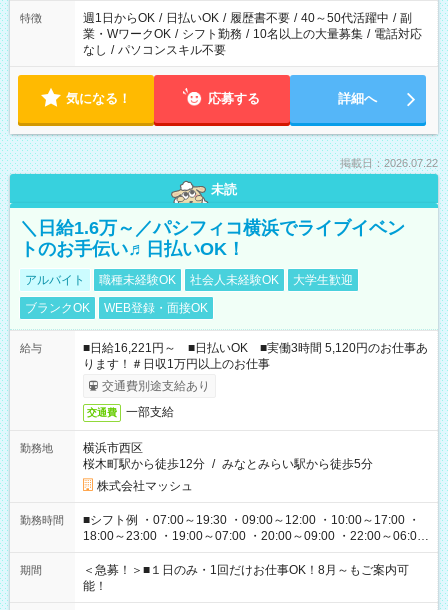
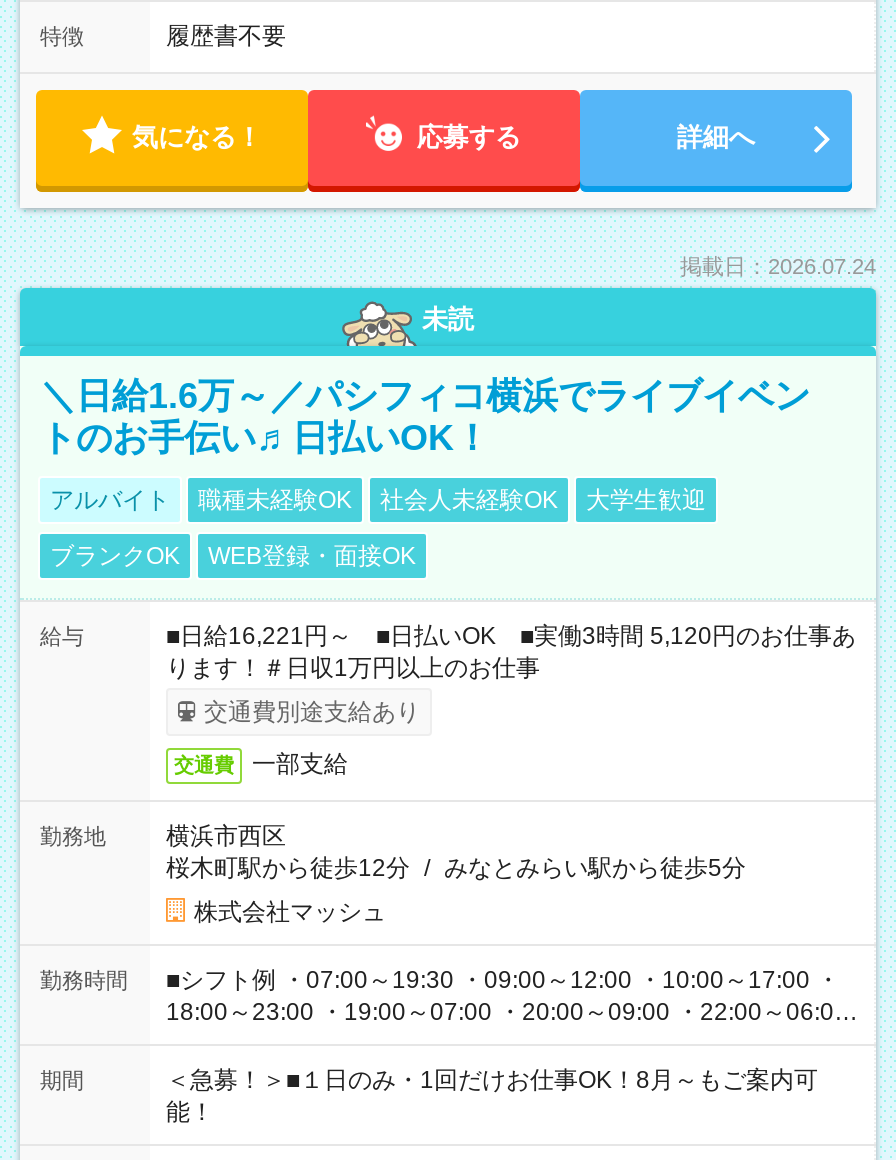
- 週1日からOK / 日払いOK / 履歴書不要 / 40～50代活躍中 / 副
- 業・WワークOK / シフト勤務 / 10名以上の大量募集 / 電話対応
- なし / パソコンスキル不要
+ 履歴書不要

- 掲載日：2026.07.22
+ 掲載日：2026.07.24
